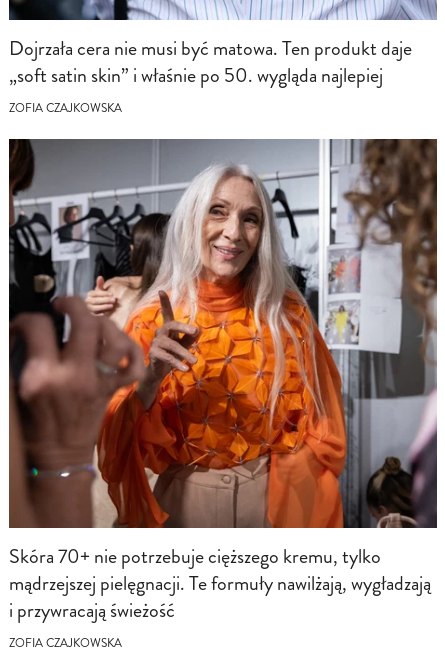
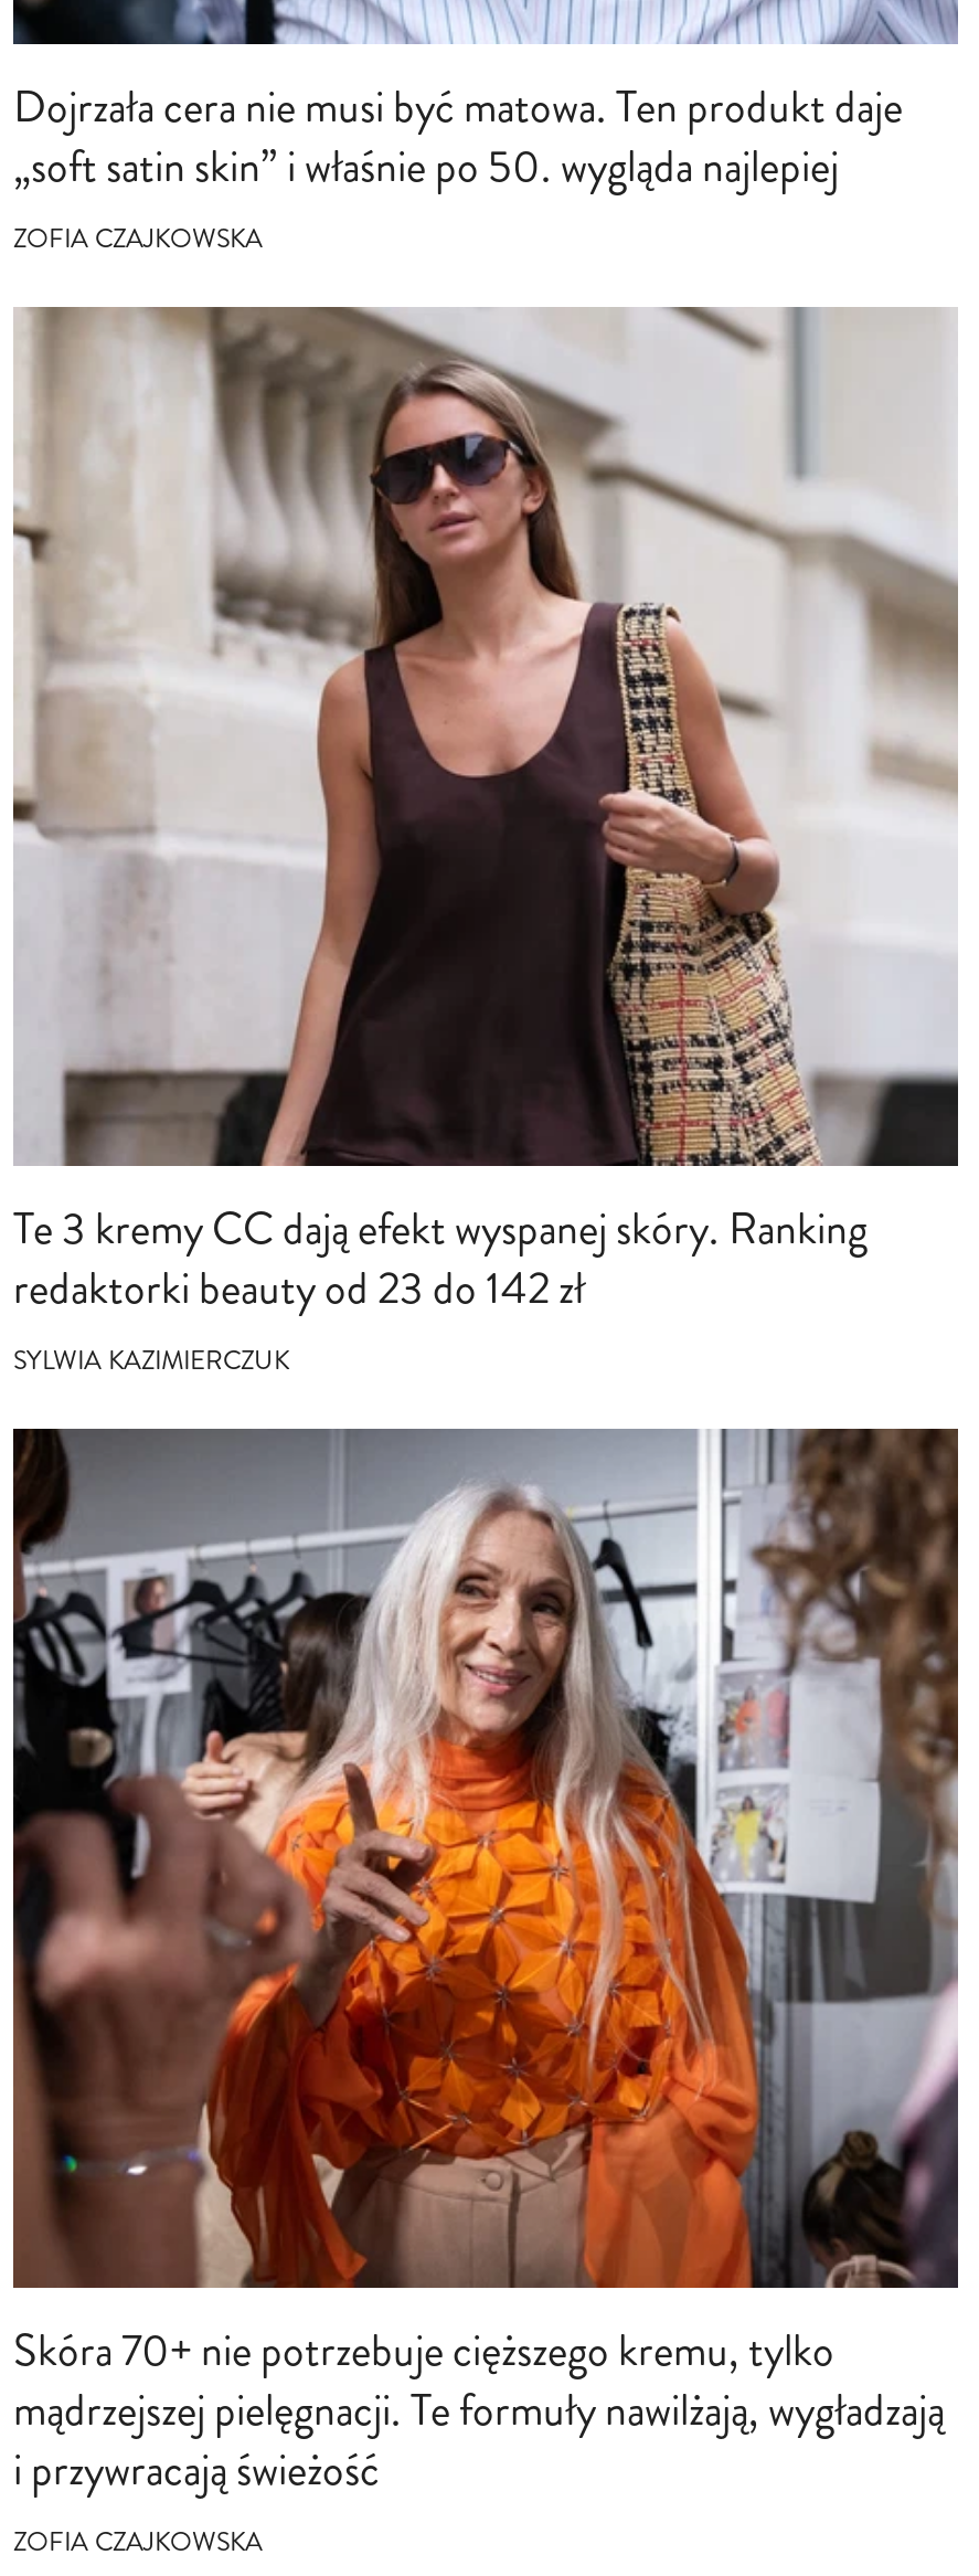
+ [image]
+ Te 3 kremy CC dają efekt wyspanej skóry. Ranking
+ redaktorki beauty od 23 do 142 zł
+ SYLWIA KAZIMIERCZUK
